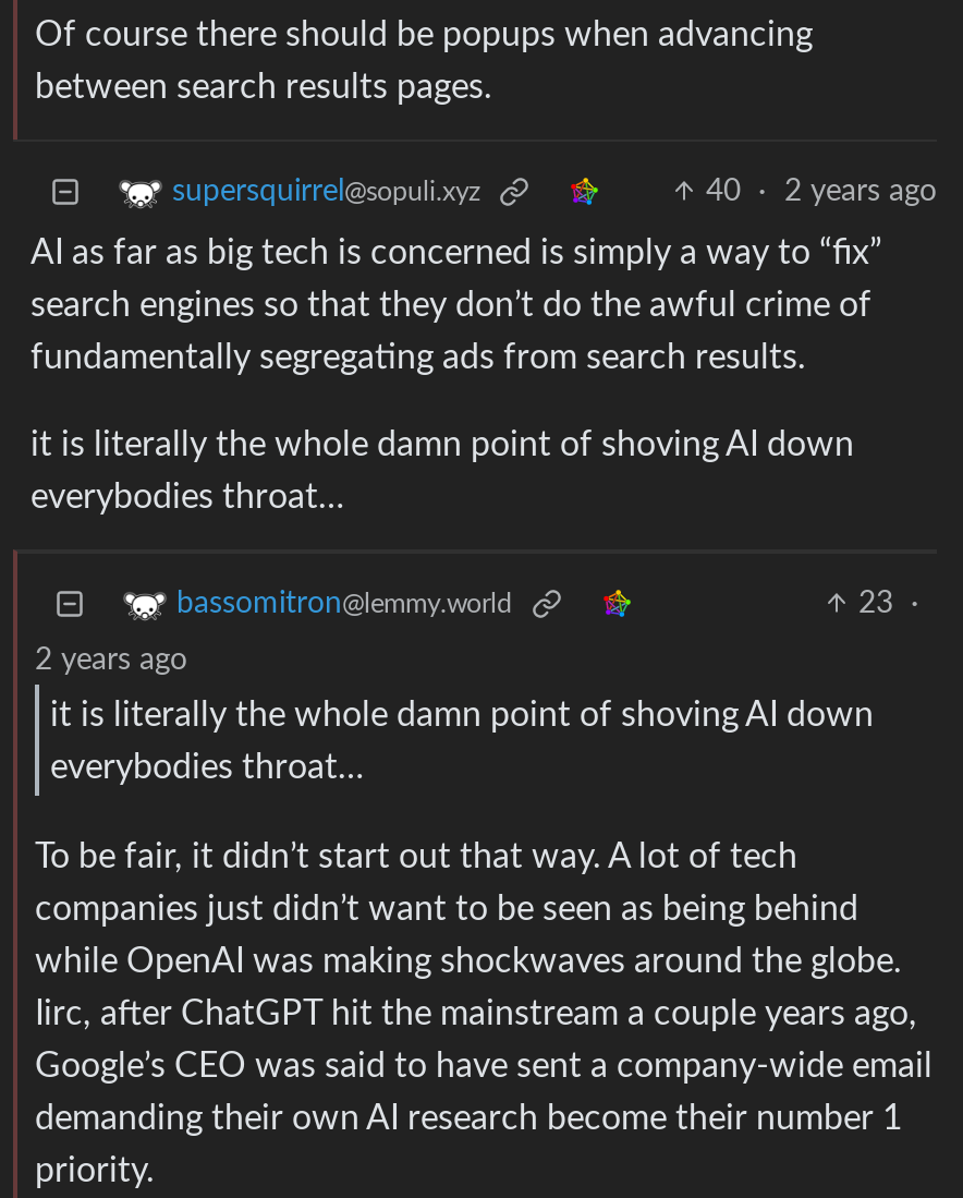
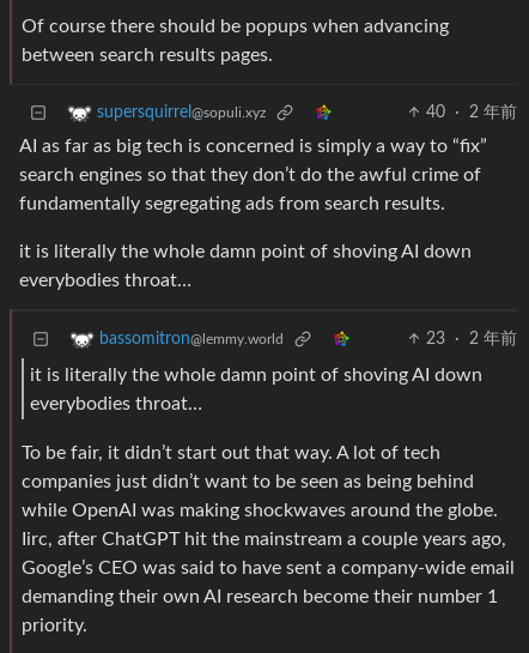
- 40 · 2 years ago
+ 40 · 2 年前

- 23 ·
- 2 years ago
+ 23 · 2 年前
